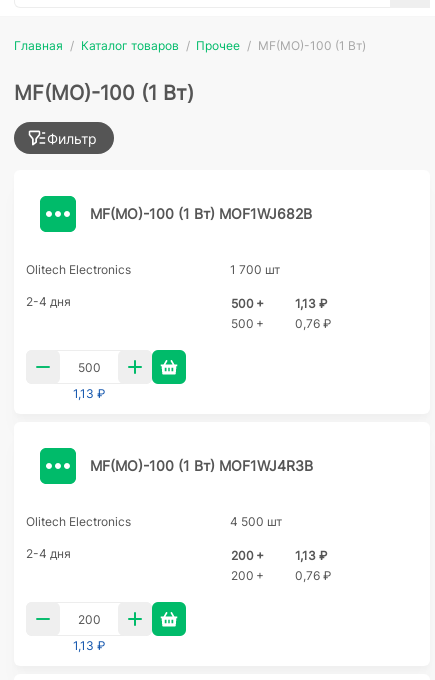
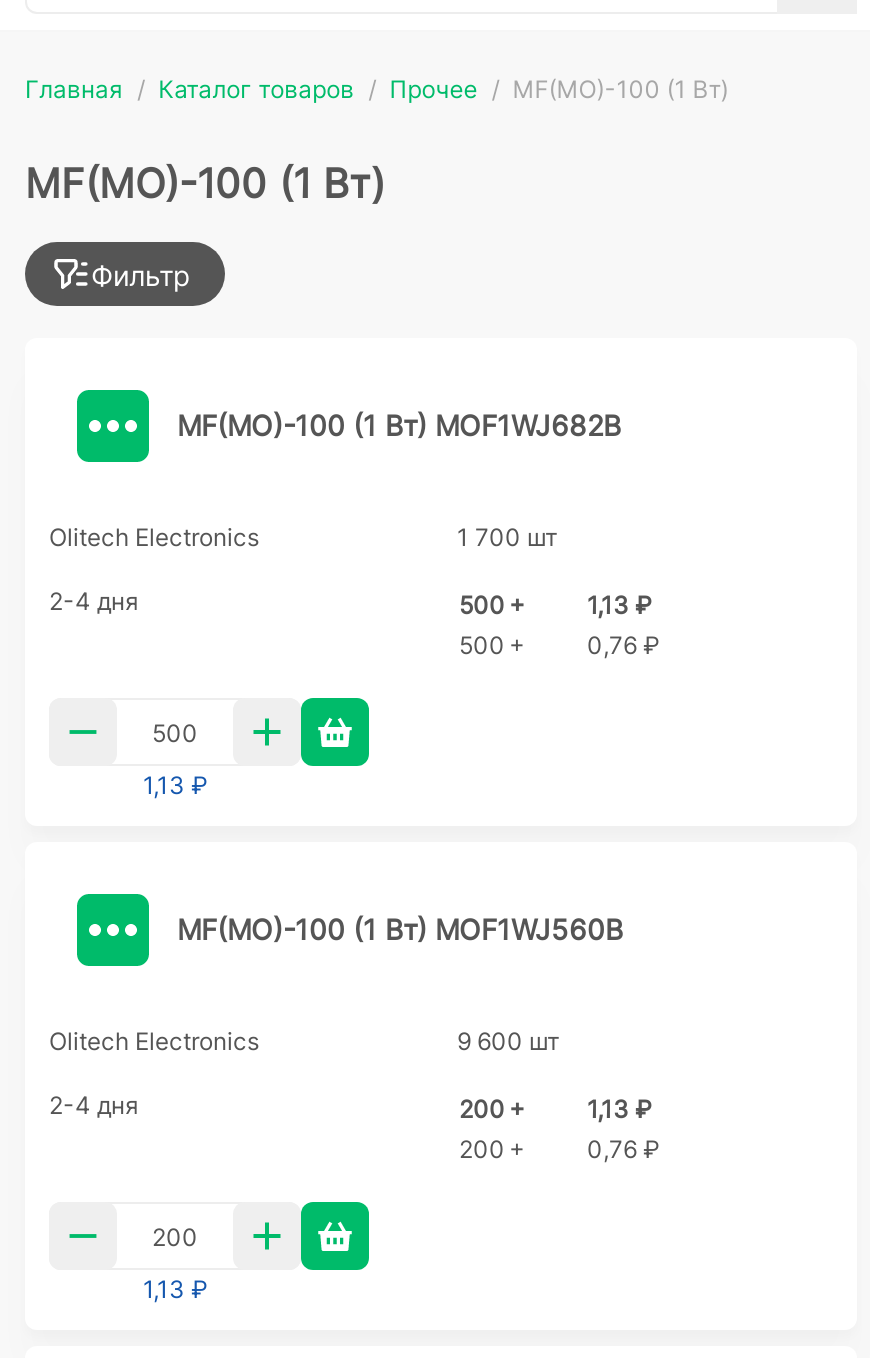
- MF(MO)-100 (1 Вт) MOF1WJ4R3B
+ MF(MO)-100 (1 Вт) MOF1WJ560B

- 4 500 шт
+ 9 600 шт
